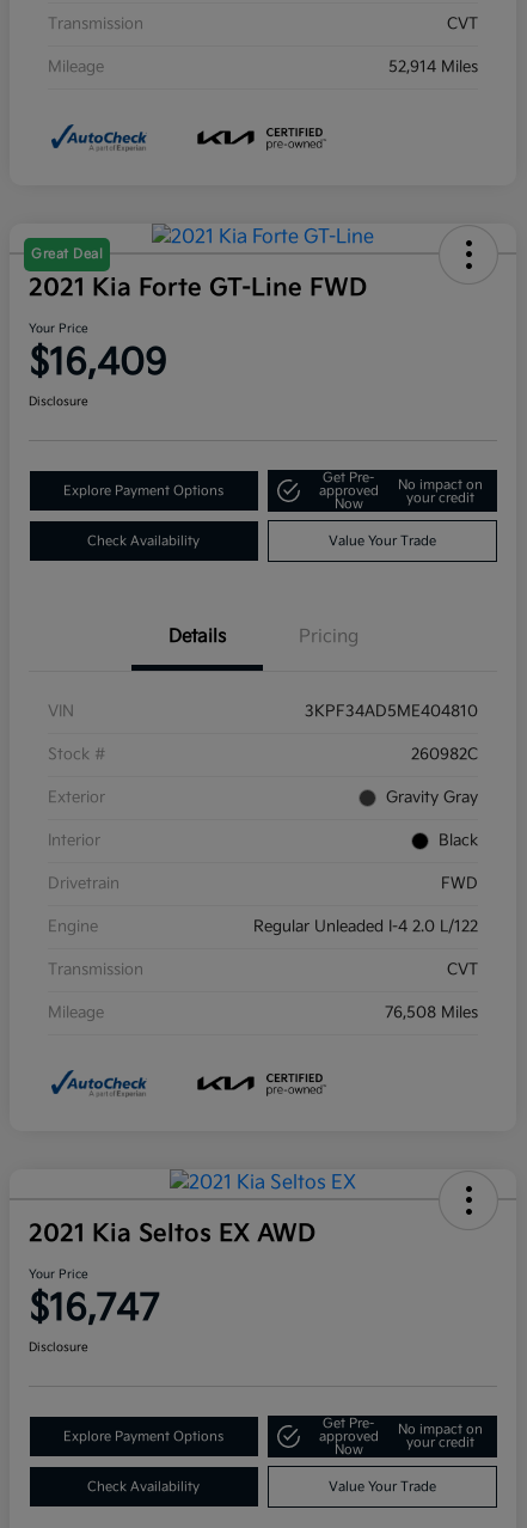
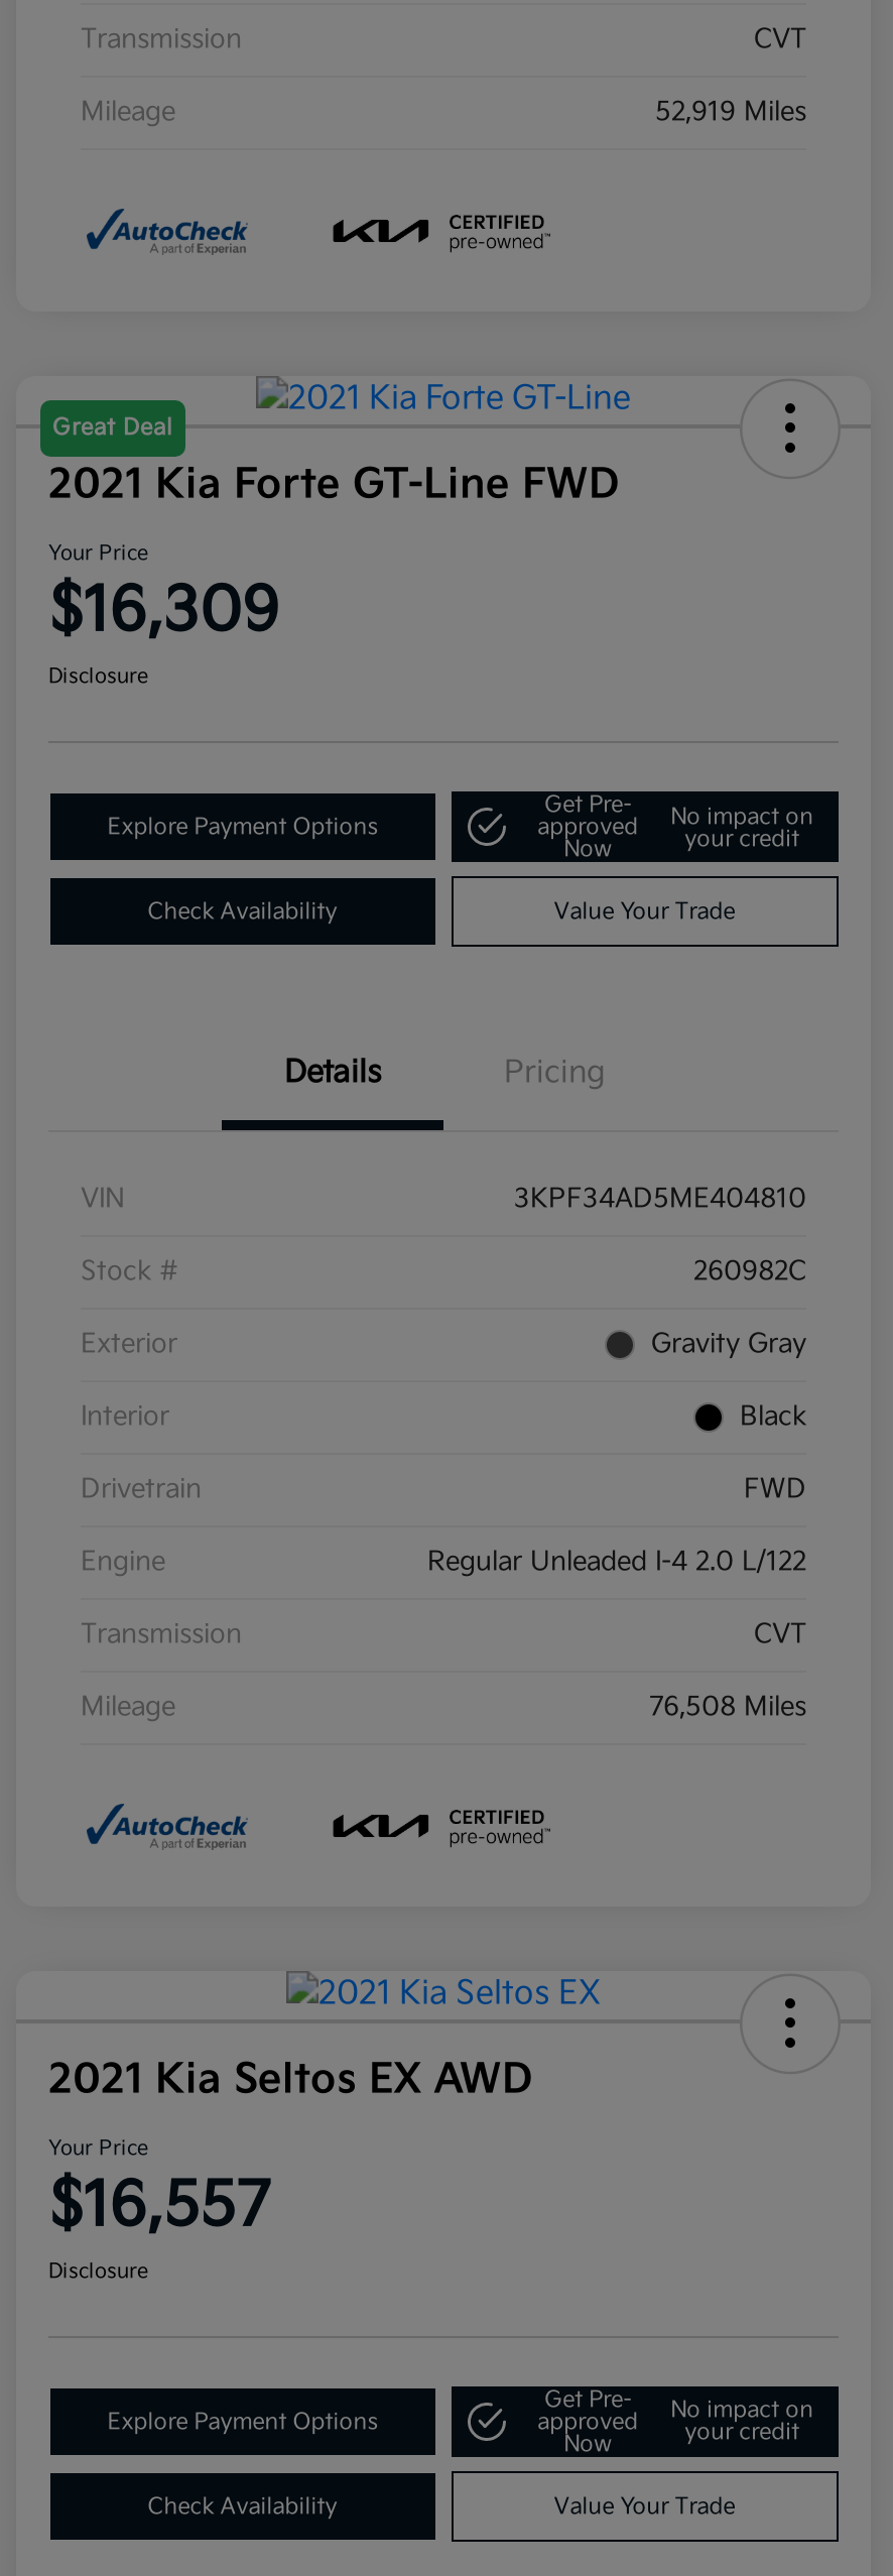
- 52,914 Miles
+ 52,919 Miles

- $16,409
+ $16,309

- $16,747
+ $16,557
